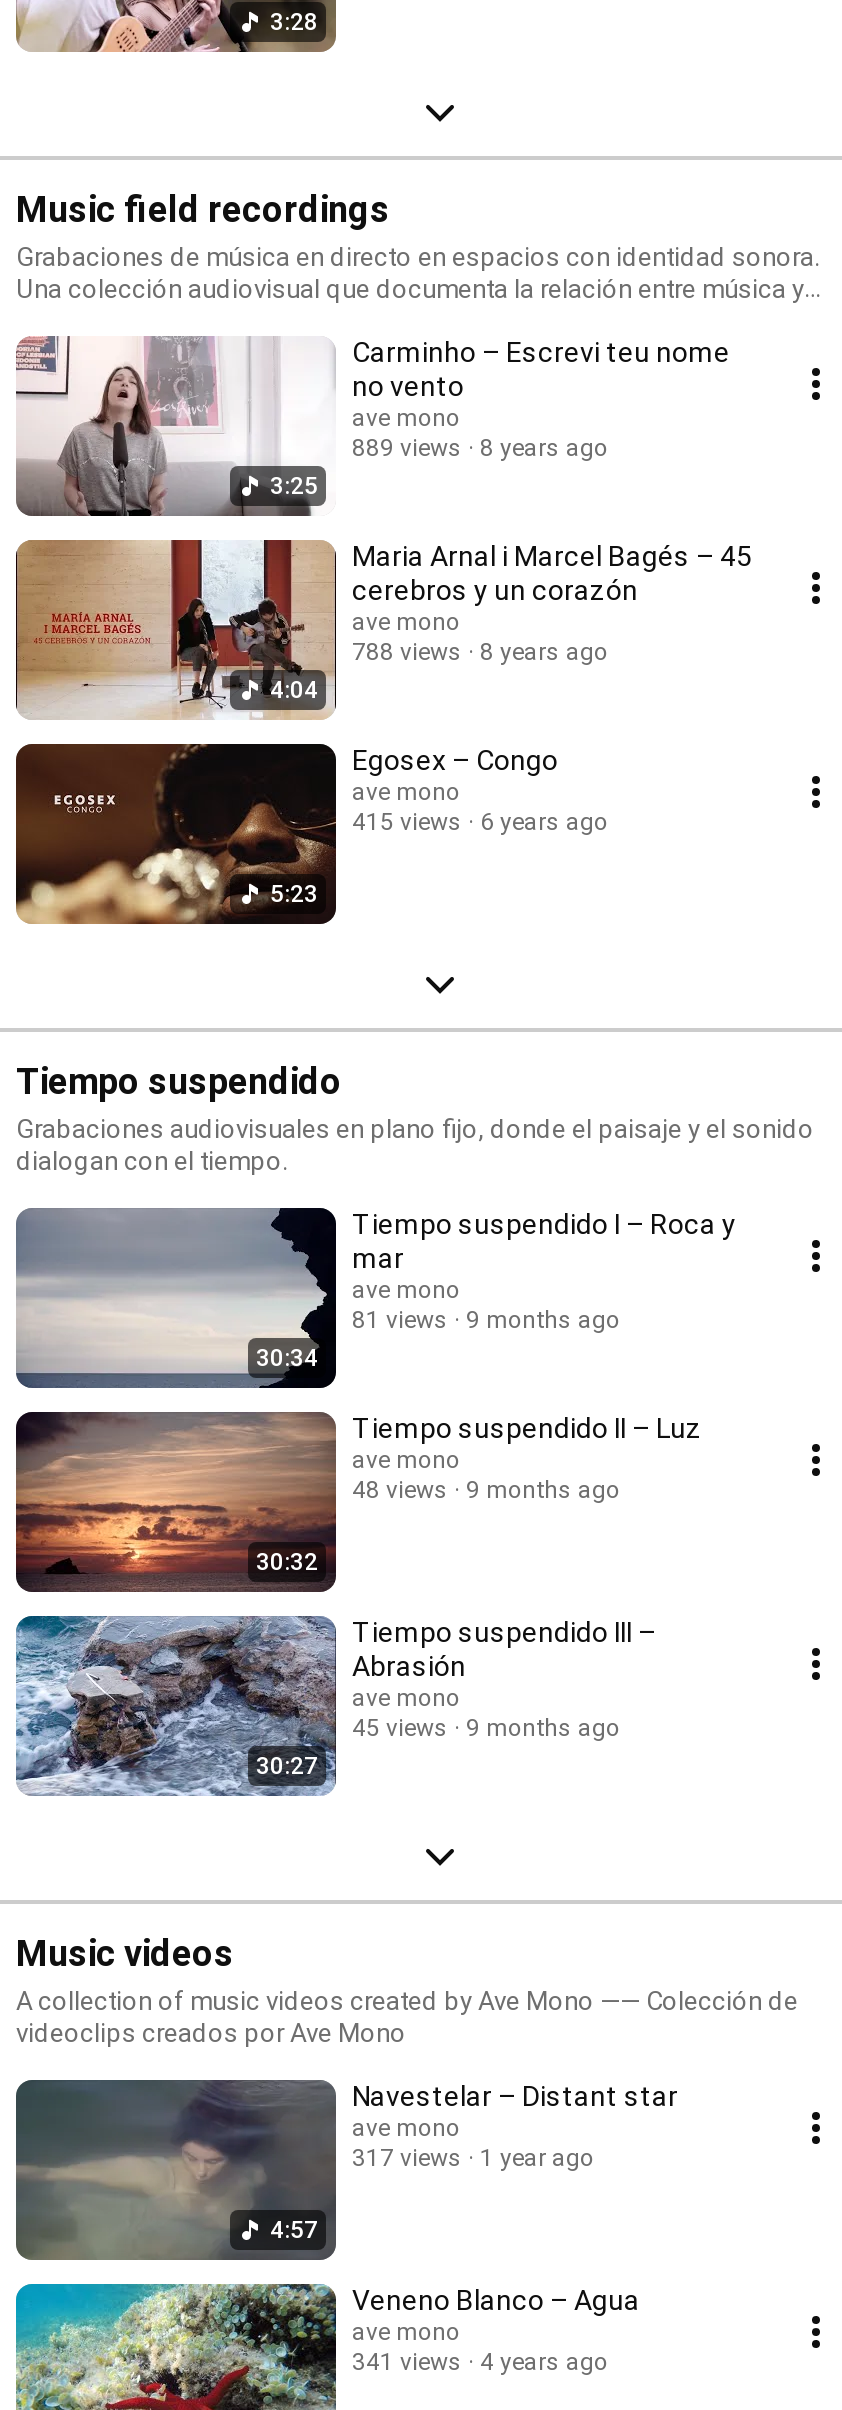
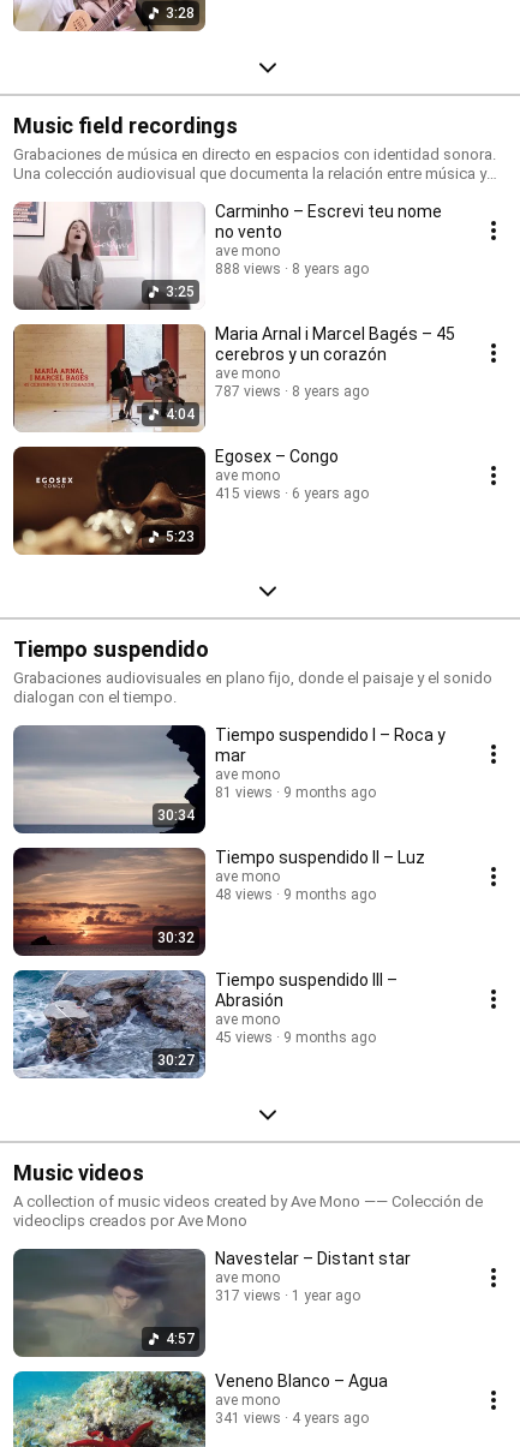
- 889 views 8 years ago
+ 888 views 8 years ago

- 788 views 8 years ago
+ 787 views 8 years ago
